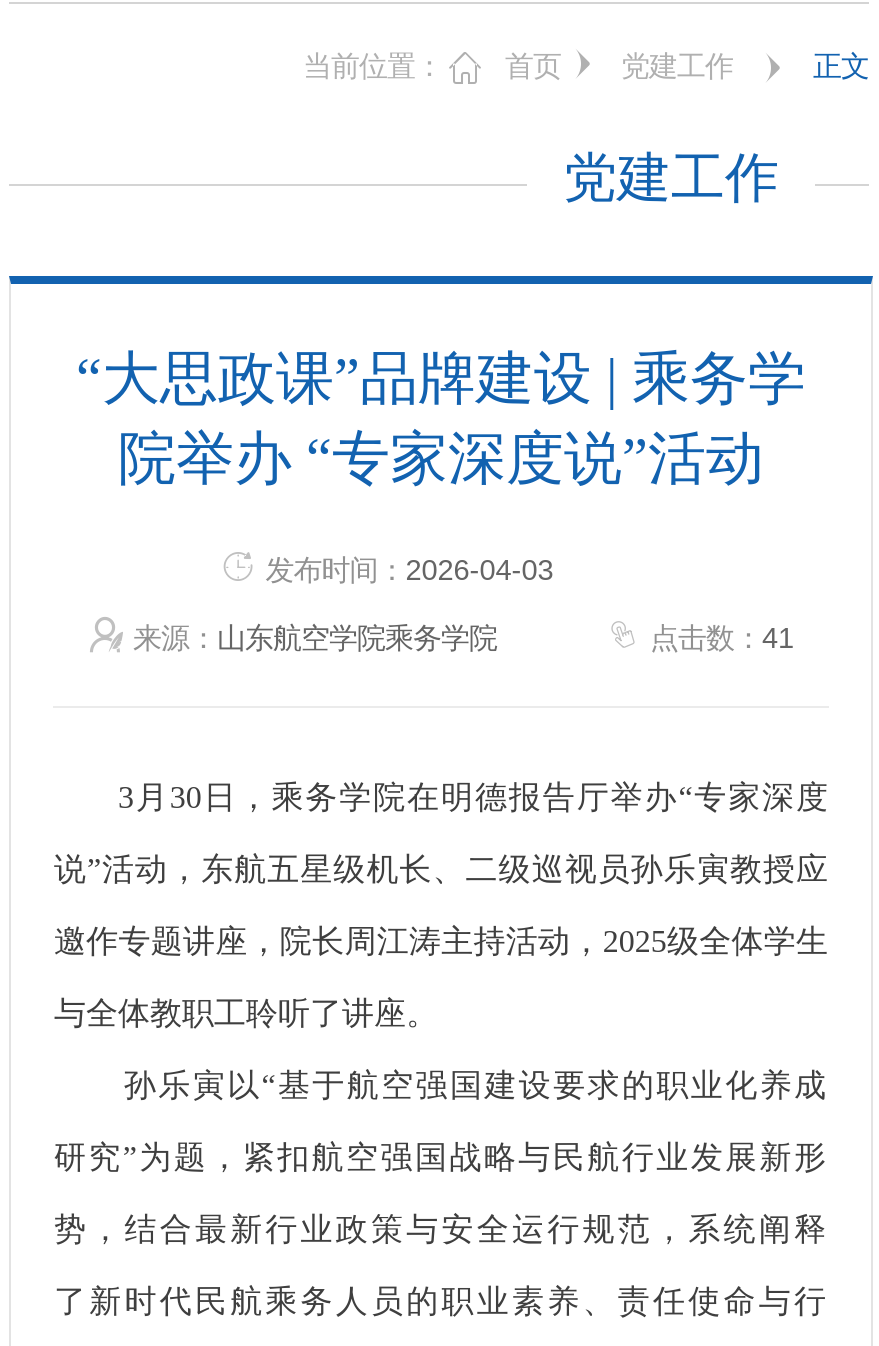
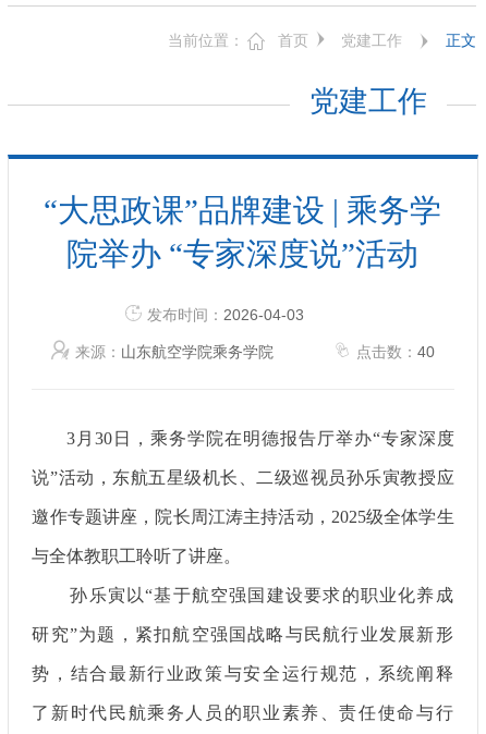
- 点击数：41
+ 点击数：40
